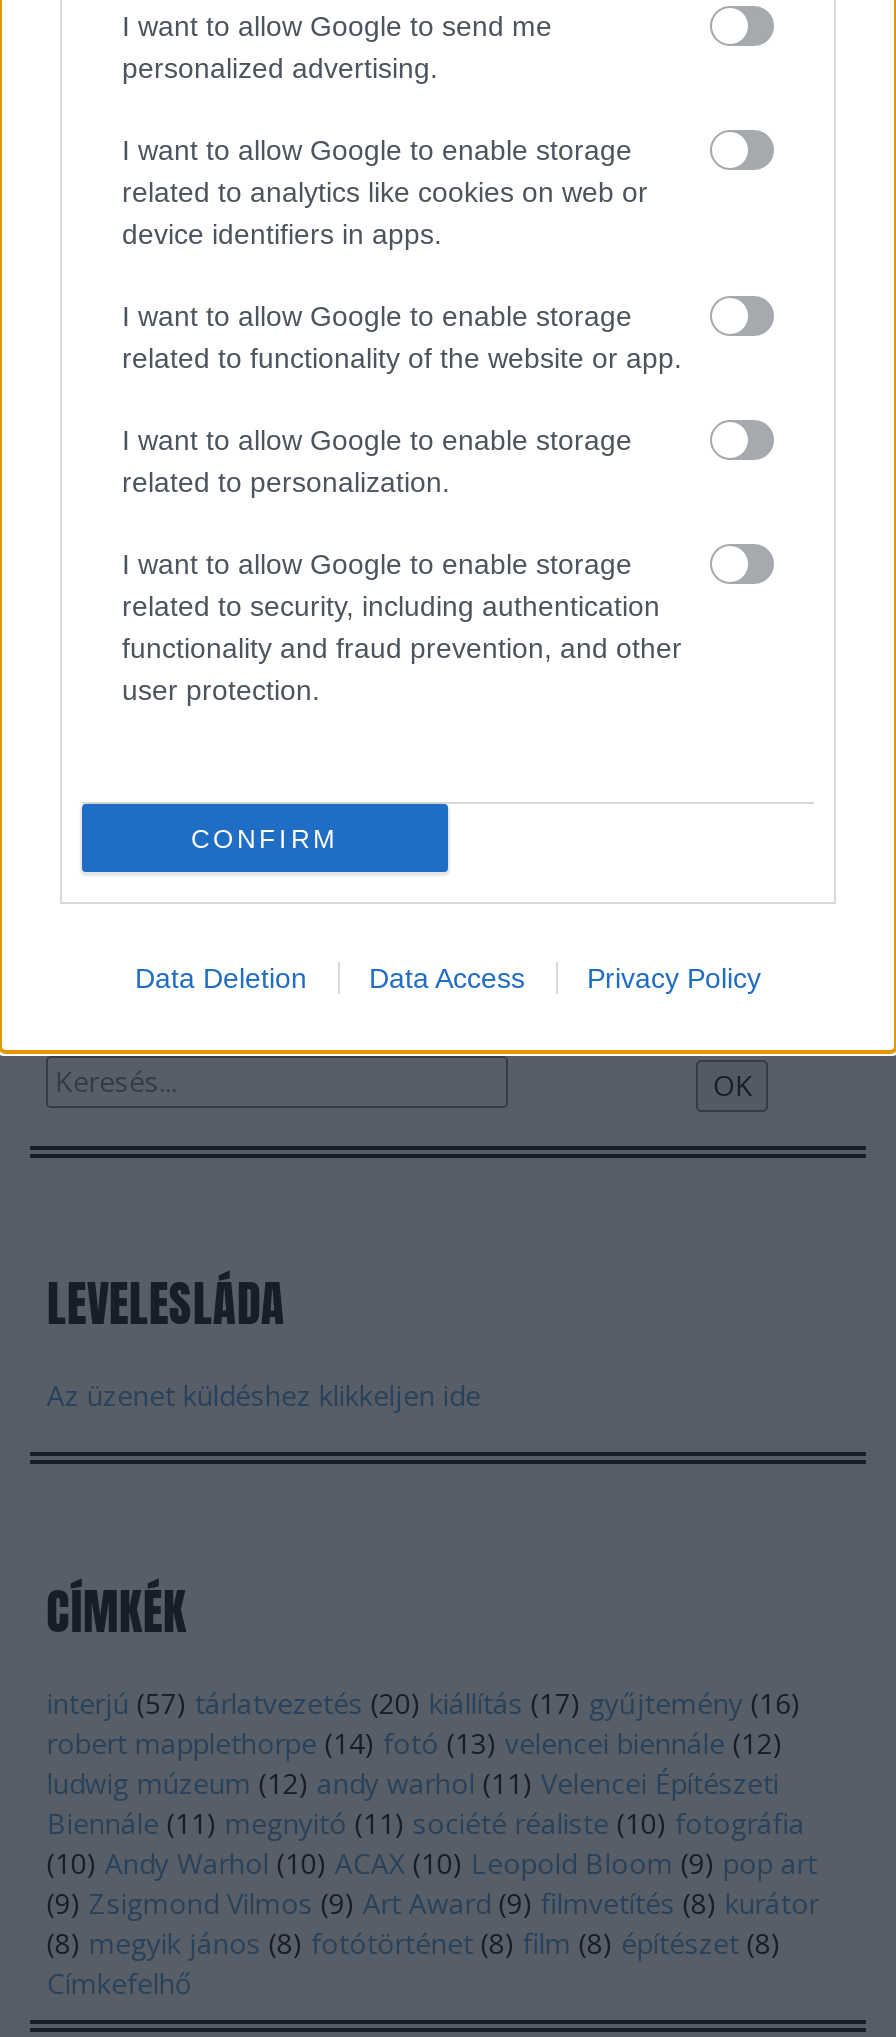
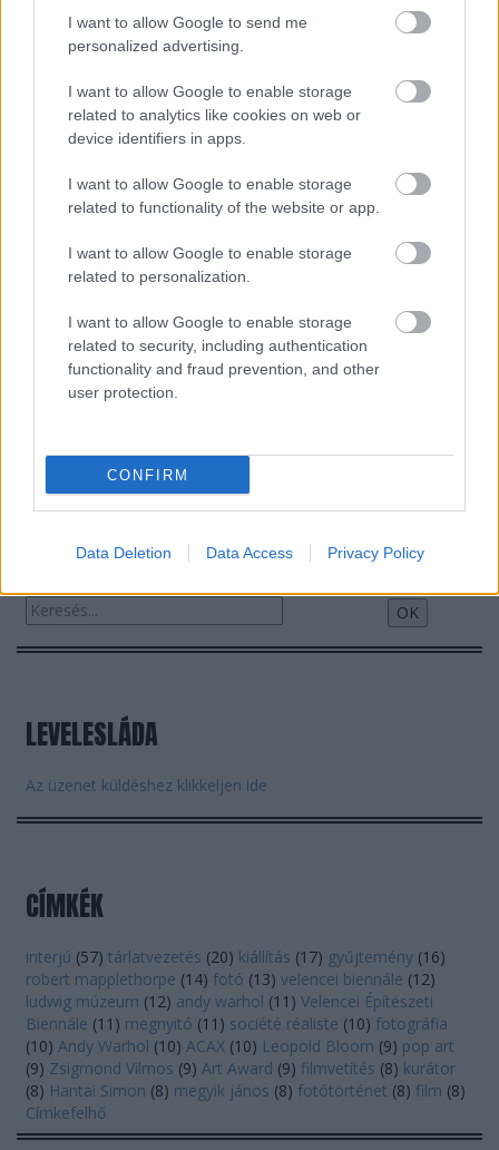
- (8) megyik jános (8) fotótörténet (8) film (8) építészet (8)
+ (8) Hantai Simon (8) megyik jános (8) fotótörténet (8) film (8)
